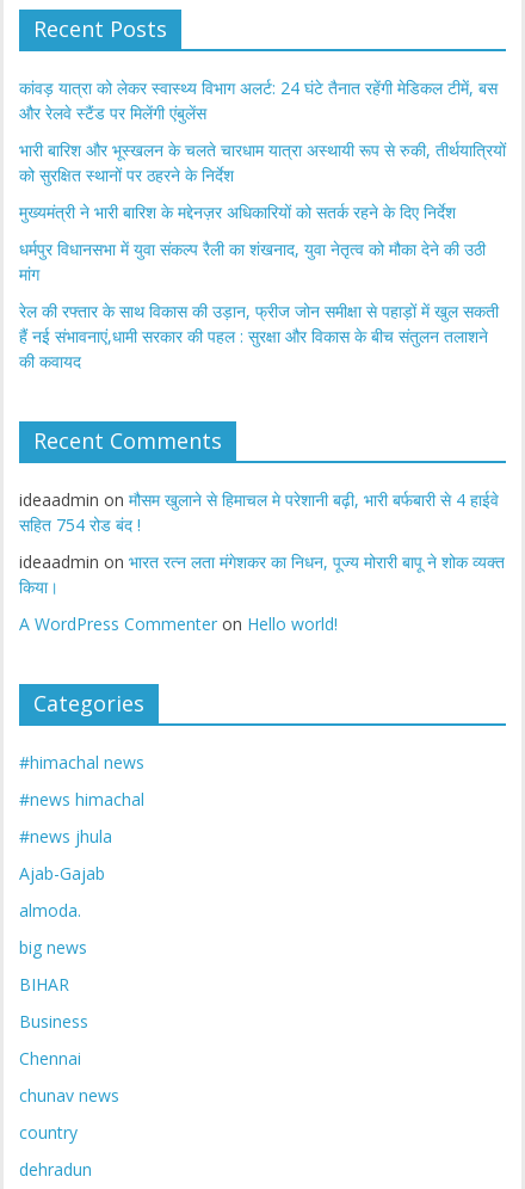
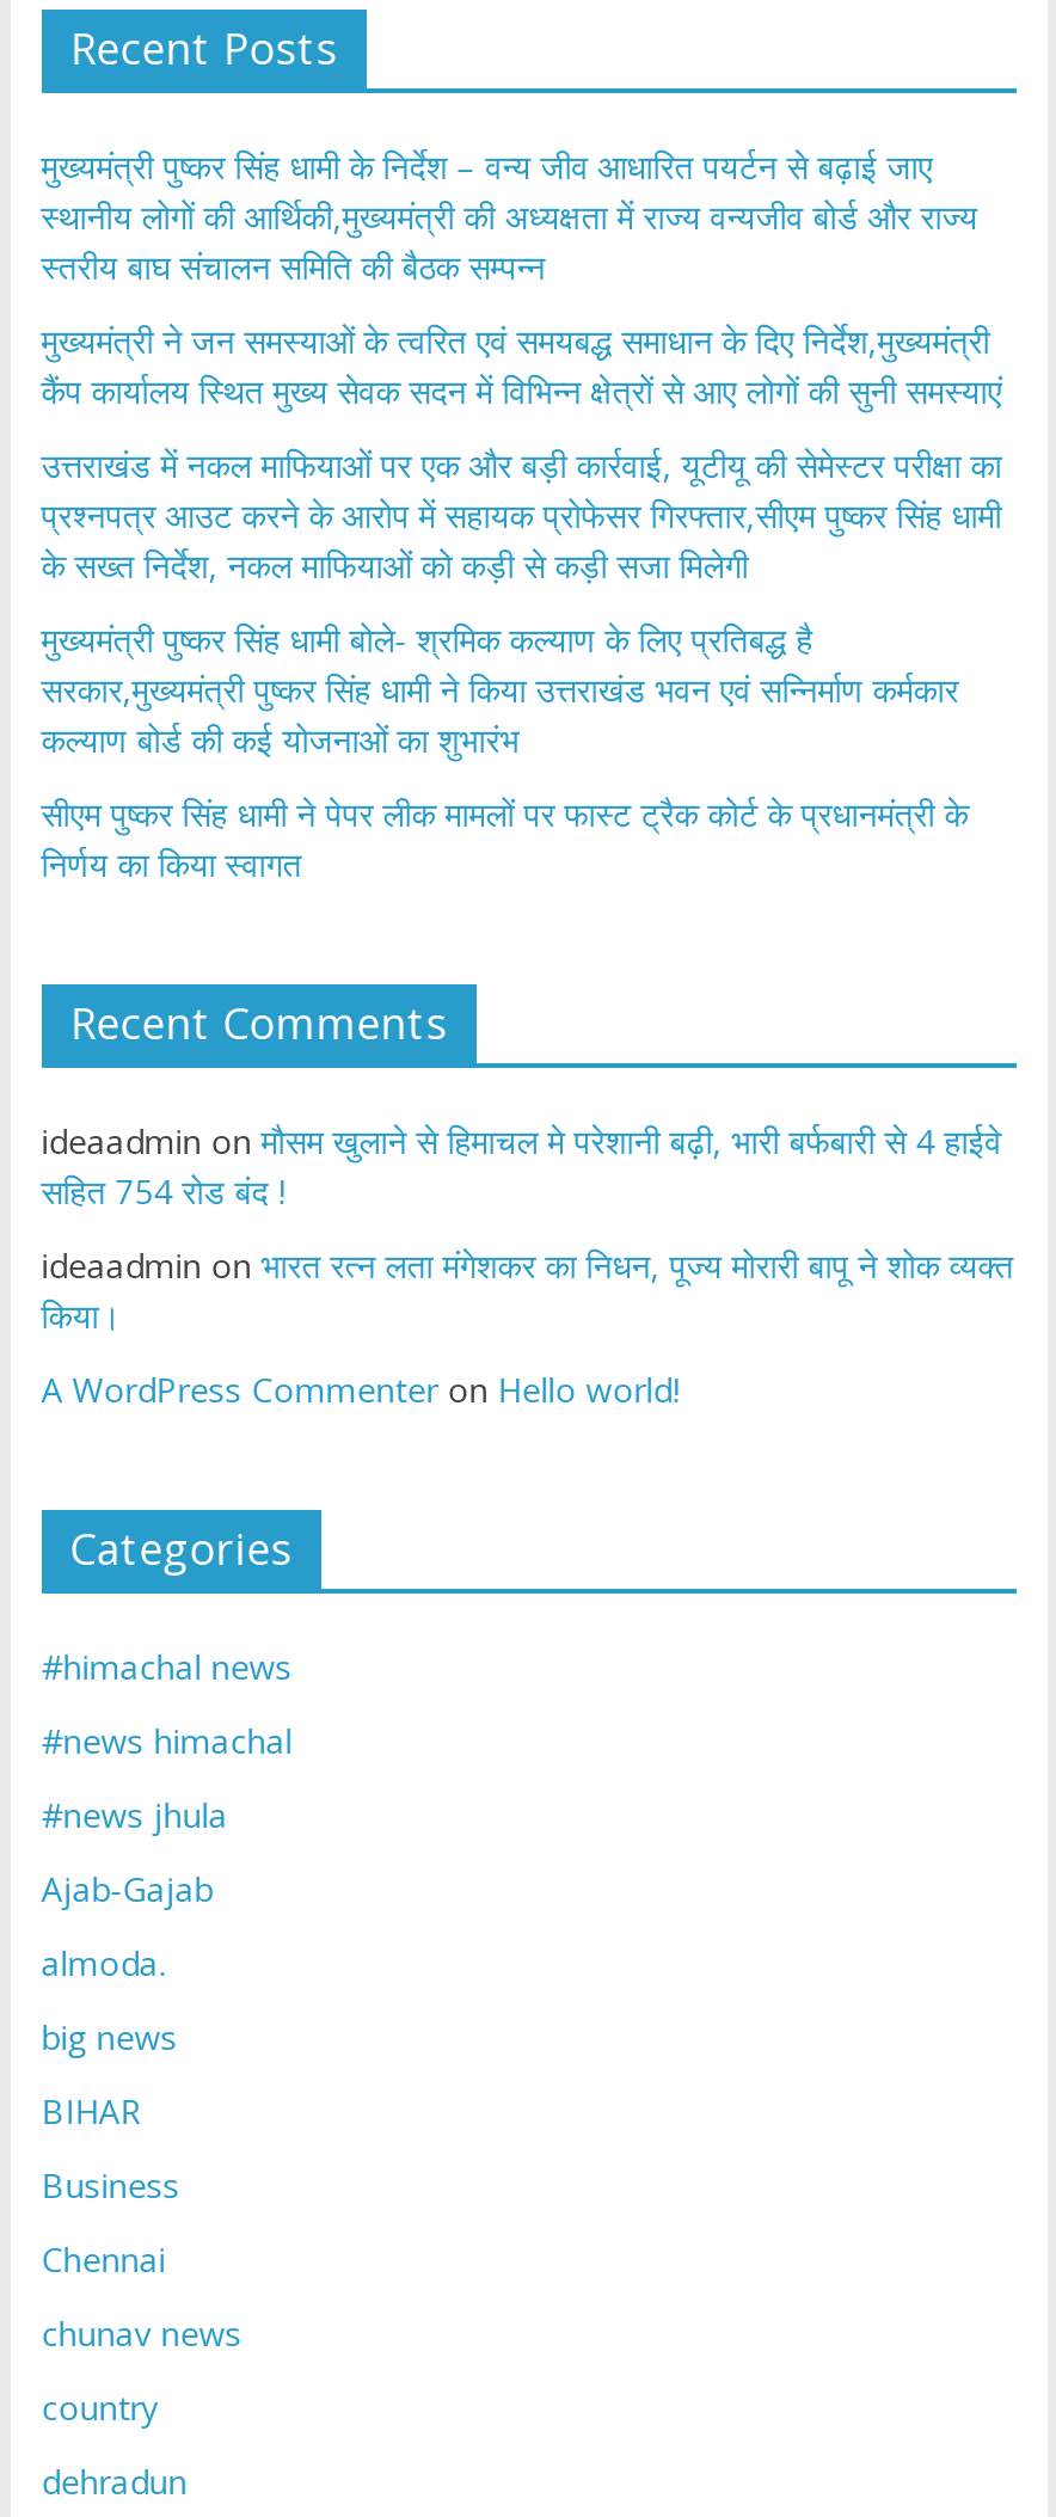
- कांवड़ यात्रा को लेकर स्वास्थ्य विभाग अलर्ट: 24 घंटे तैनात रहेंगी मेडिकल टीमें, बस
- और रेलवे स्टैंड पर मिलेंगी एंबुलेंस
+ मुख्यमंत्री पुष्कर सिंह धामी के निर्देश – वन्य जीव आधारित पयर्टन से बढ़ाई जाए
+ स्थानीय लोगों की आर्थिकी,मुख्यमंत्री की अध्यक्षता में राज्य वन्यजीव बोर्ड और राज्य
+ स्तरीय बाघ संचालन समिति की बैठक सम्पन्न

- भारी बारिश और भूस्खलन के चलते चारधाम यात्रा अस्थायी रूप से रुकी, तीर्थयात्रियों
- को सुरक्षित स्थानों पर ठहरने के निर्देश
+ मुख्यमंत्री ने जन समस्याओं के त्वरित एवं समयबद्ध समाधान के दिए निर्देश,मुख्यमंत्री
+ कैंप कार्यालय स्थित मुख्य सेवक सदन में विभिन्न क्षेत्रों से आए लोगों की सुनी समस्याएं

- मुख्यमंत्री ने भारी बारिश के मद्देनज़र अधिकारियों को सतर्क रहने के दिए निर्देश
+ उत्तराखंड में नकल माफियाओं पर एक और बड़ी कार्रवाई, यूटीयू की सेमेस्टर परीक्षा का
+ प्रश्नपत्र आउट करने के आरोप में सहायक प्रोफेसर गिरफ्तार,सीएम पुष्कर सिंह धामी
+ के सख्त निर्देश, नकल माफियाओं को कड़ी से कड़ी सजा मिलेगी

- धर्मपुर विधानसभा में युवा संकल्प रैली का शंखनाद, युवा नेतृत्व को मौका देने की उठी
- मांग
+ मुख्यमंत्री पुष्कर सिंह धामी बोले- श्रमिक कल्याण के लिए प्रतिबद्ध है
+ सरकार,मुख्यमंत्री पुष्कर सिंह धामी ने किया उत्तराखंड भवन एवं सन्निर्माण कर्मकार
+ कल्याण बोर्ड की कई योजनाओं का शुभारंभ

- रेल की रफ्तार के साथ विकास की उड़ान, फ्रीज जोन समीक्षा से पहाड़ों में खुल सकती
- हैं नई संभावनाएं,धामी सरकार की पहल : सुरक्षा और विकास के बीच संतुलन तलाशने
- की कवायद
+ सीएम पुष्कर सिंह धामी ने पेपर लीक मामलों पर फास्ट ट्रैक कोर्ट के प्रधानमंत्री के
+ निर्णय का किया स्वागत
